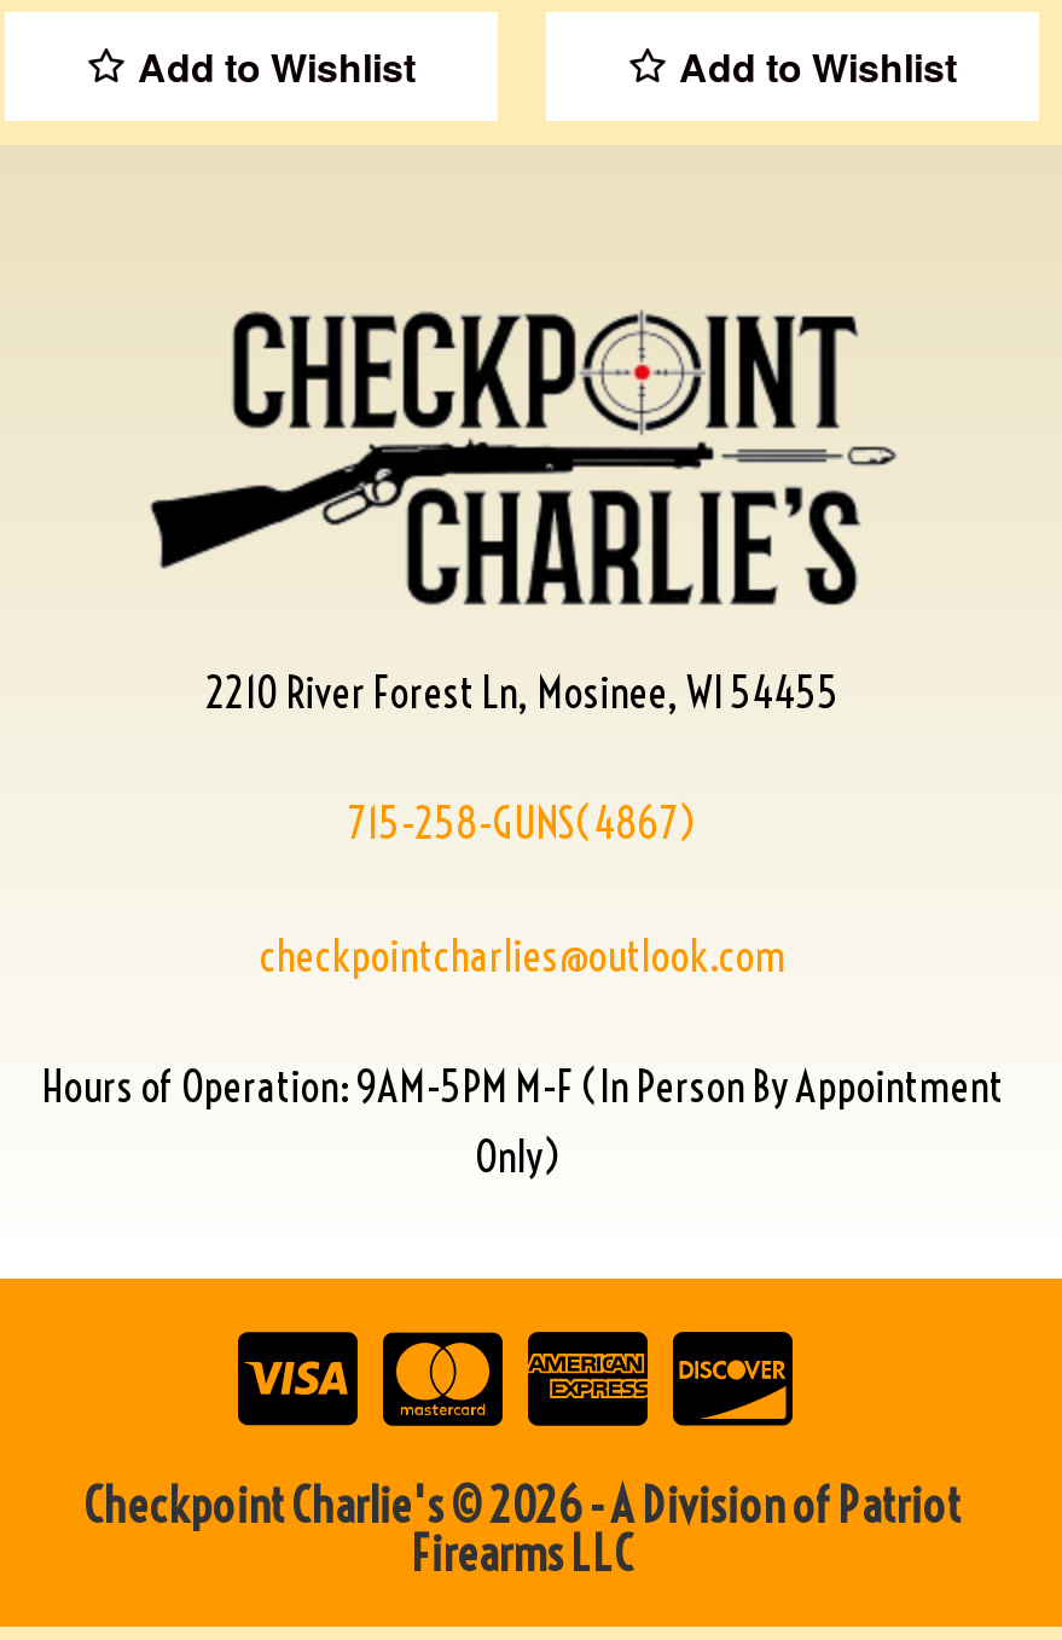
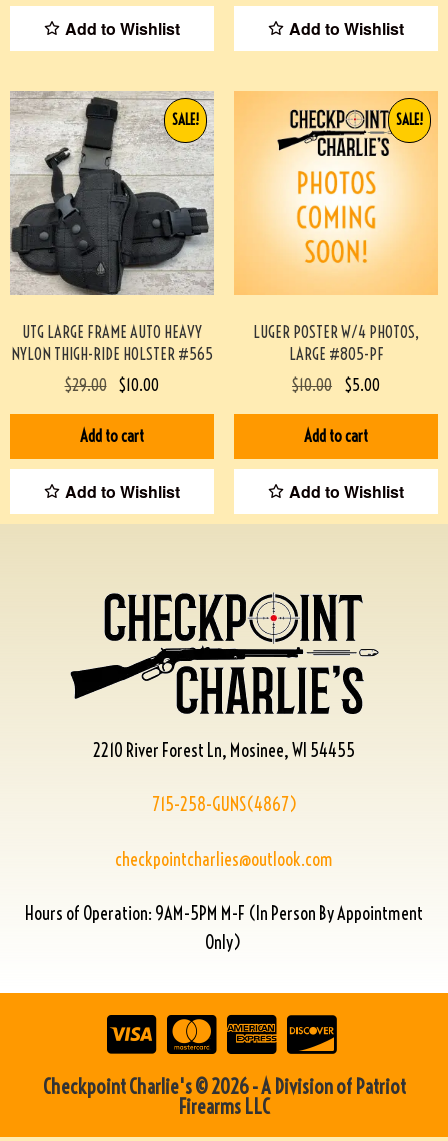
+ [image]
+ SALE!

+ UTG LARGE FRAME AUTO HEAVY
+ NYLON THIGH-RIDE HOLSTER #565

+ $29.00
+ $10.00
+ Add to cart
+ Add to Wishlist

+ [image]
+ SALE!

+ LUGER POSTER W/4 PHOTOS,
+ LARGE #805-PF

+ $10.00
+ $5.00
+ Add to cart
+ Add to Wishlist
